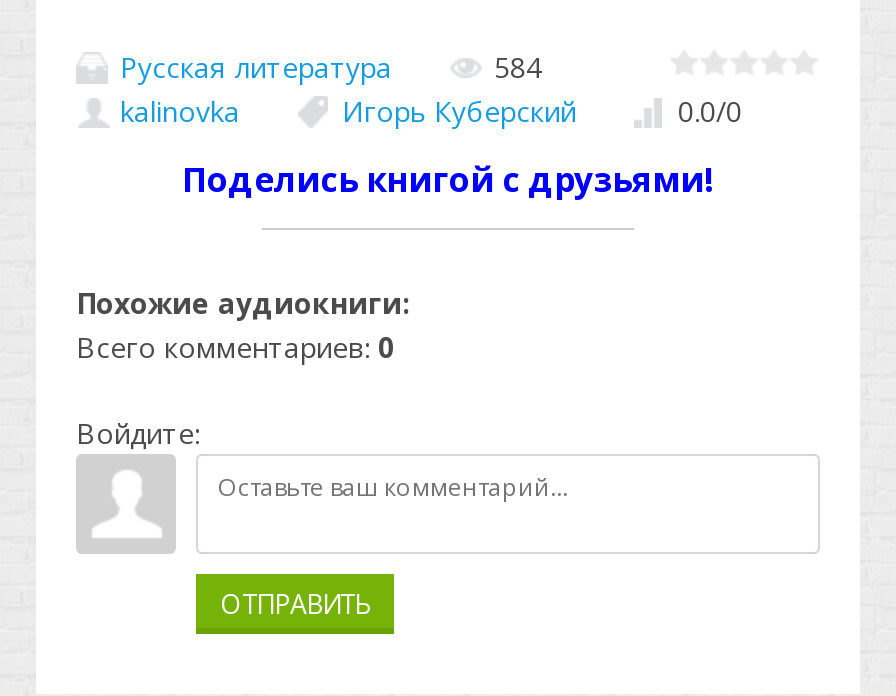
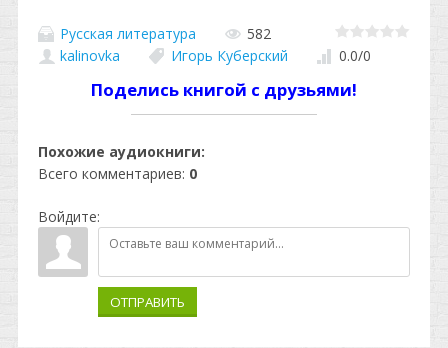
- 584
+ 582
